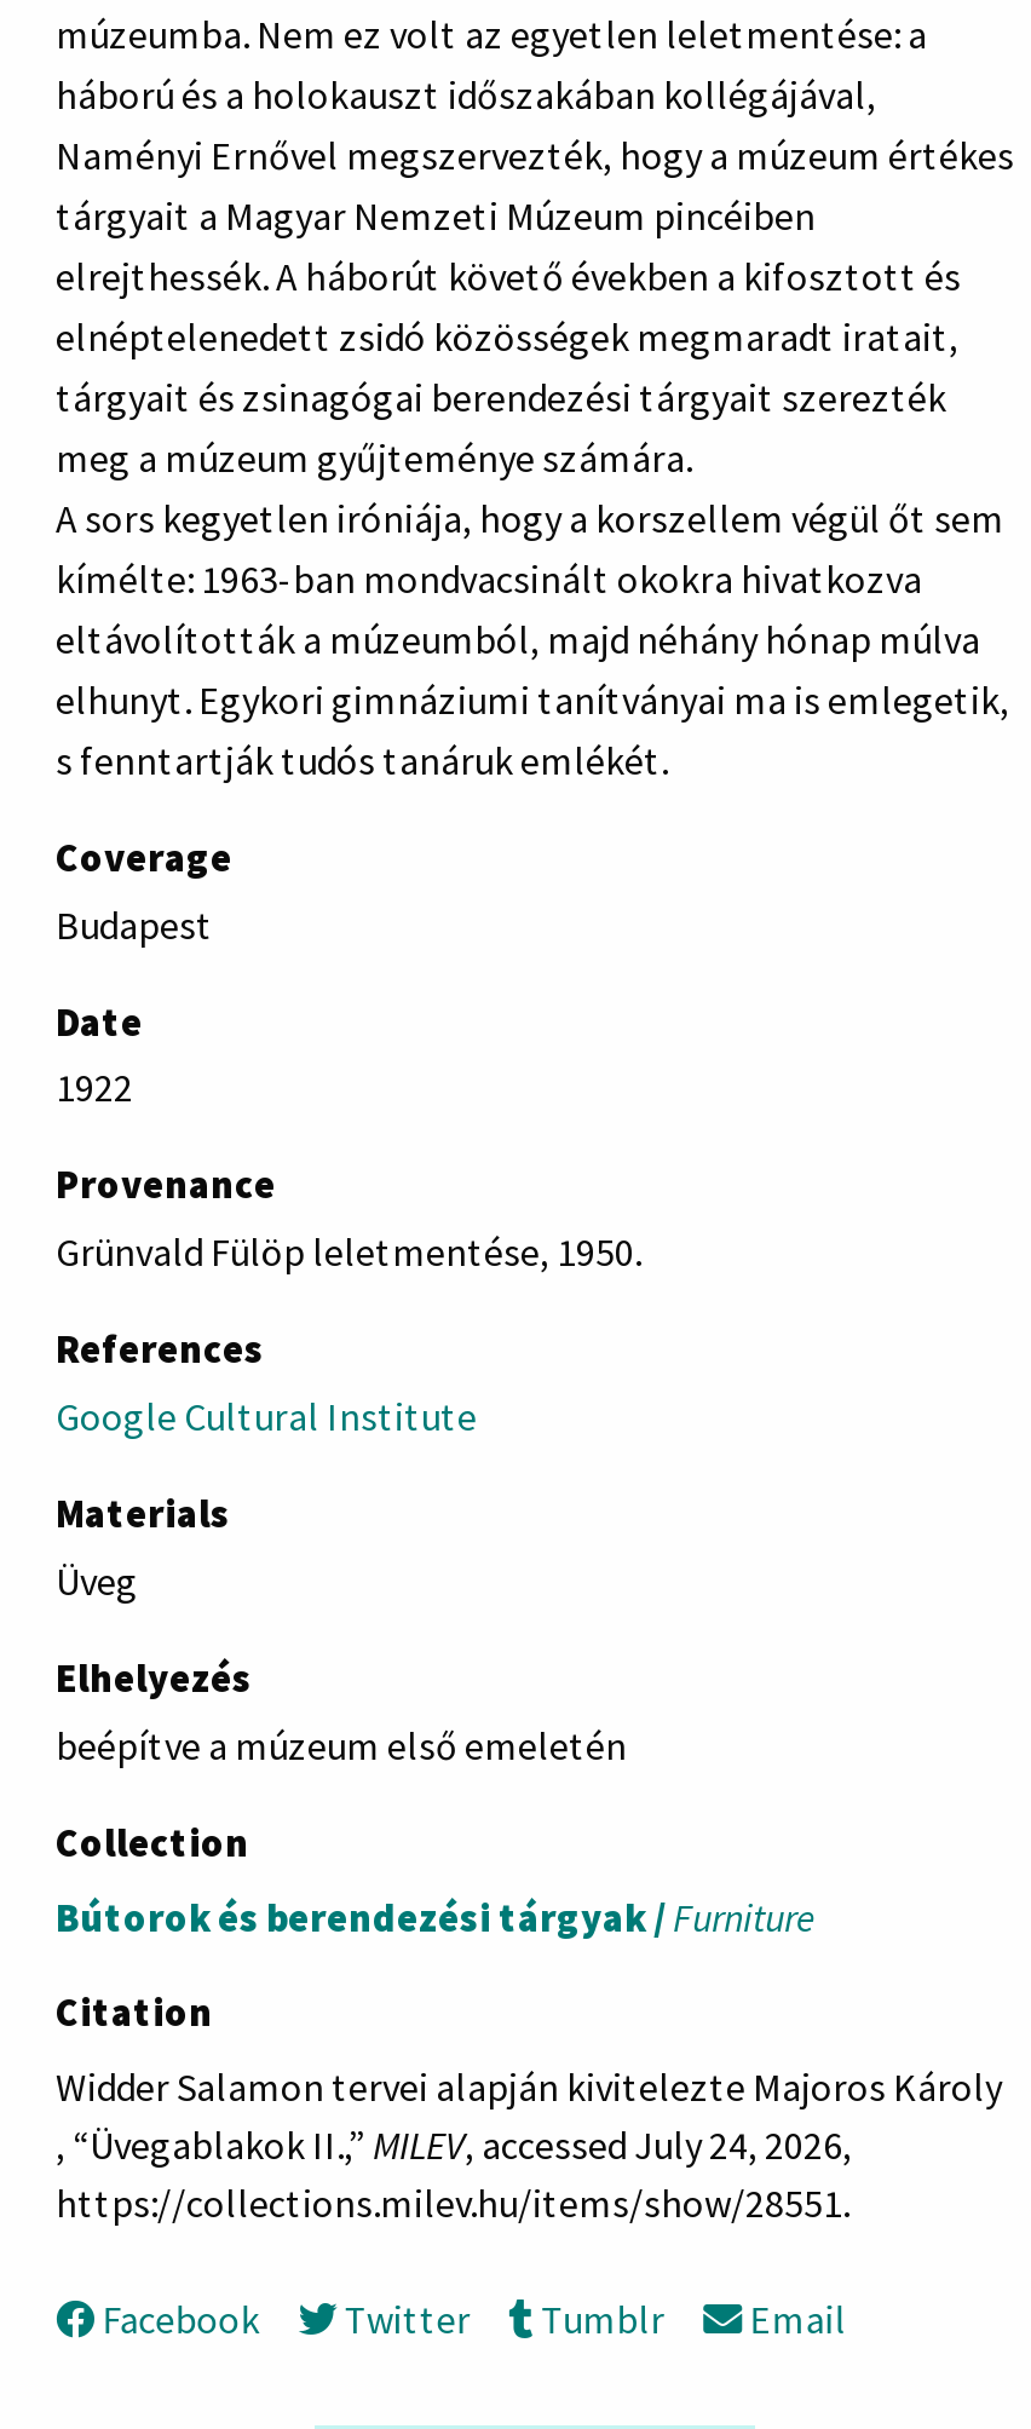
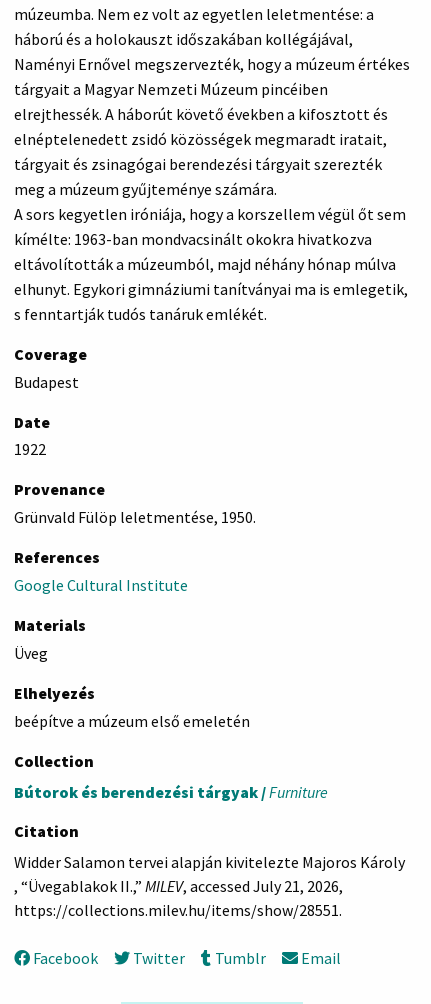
- , “Üvegablakok II.,” MILEV, accessed July 24, 2026,
+ , “Üvegablakok II.,” MILEV, accessed July 21, 2026,
